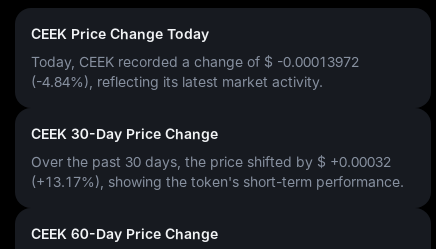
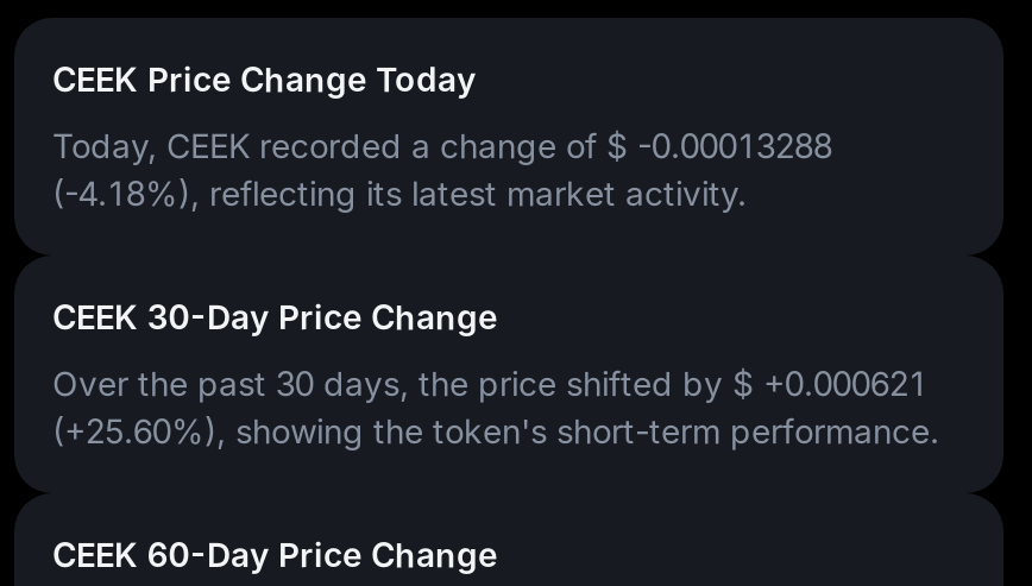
- Today, CEEK recorded a change of $ -0.00013972
+ Today, CEEK recorded a change of $ -0.00013288

- (-4.84%), reflecting its latest market activity.
+ (-4.18%), reflecting its latest market activity.

- Over the past 30 days, the price shifted by $ +0.00032
+ Over the past 30 days, the price shifted by $ +0.000621

- (+13.17%), showing the token's short-term performance.
+ (+25.60%), showing the token's short-term performance.
